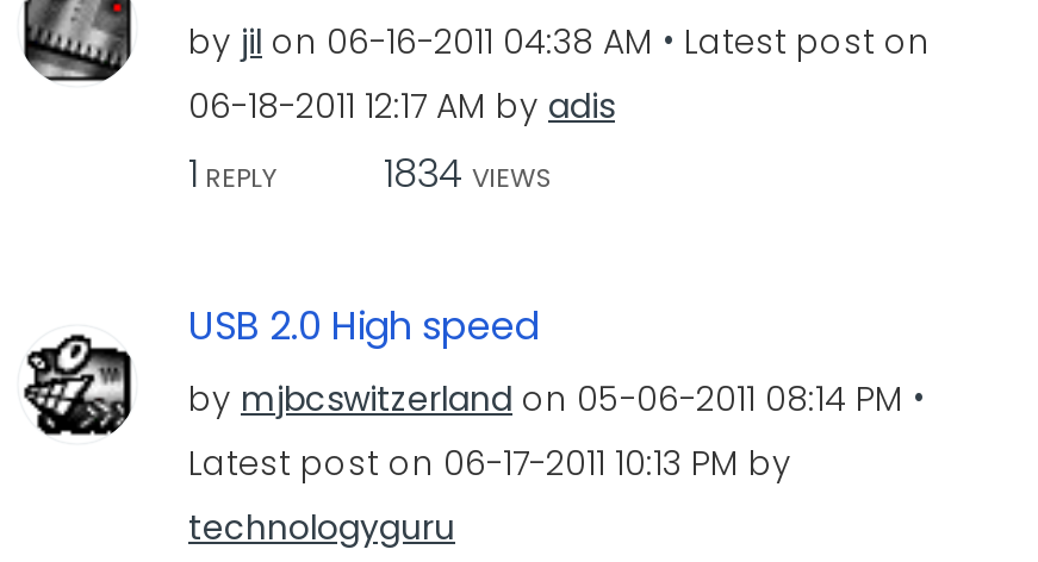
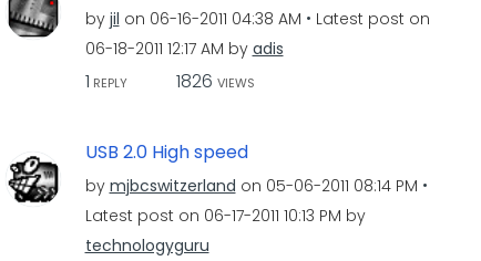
- 1 REPLY 1834 VIEWS
+ 1 REPLY 1826 VIEWS
